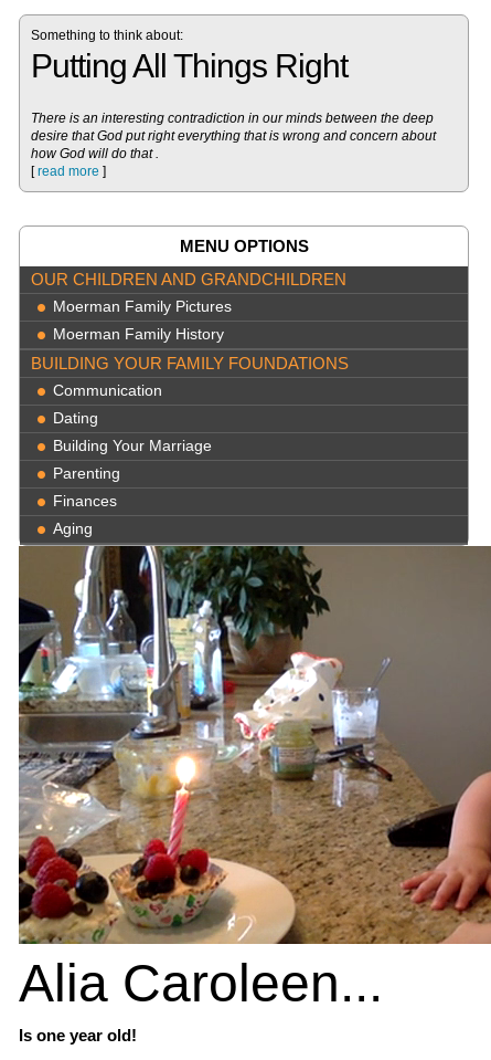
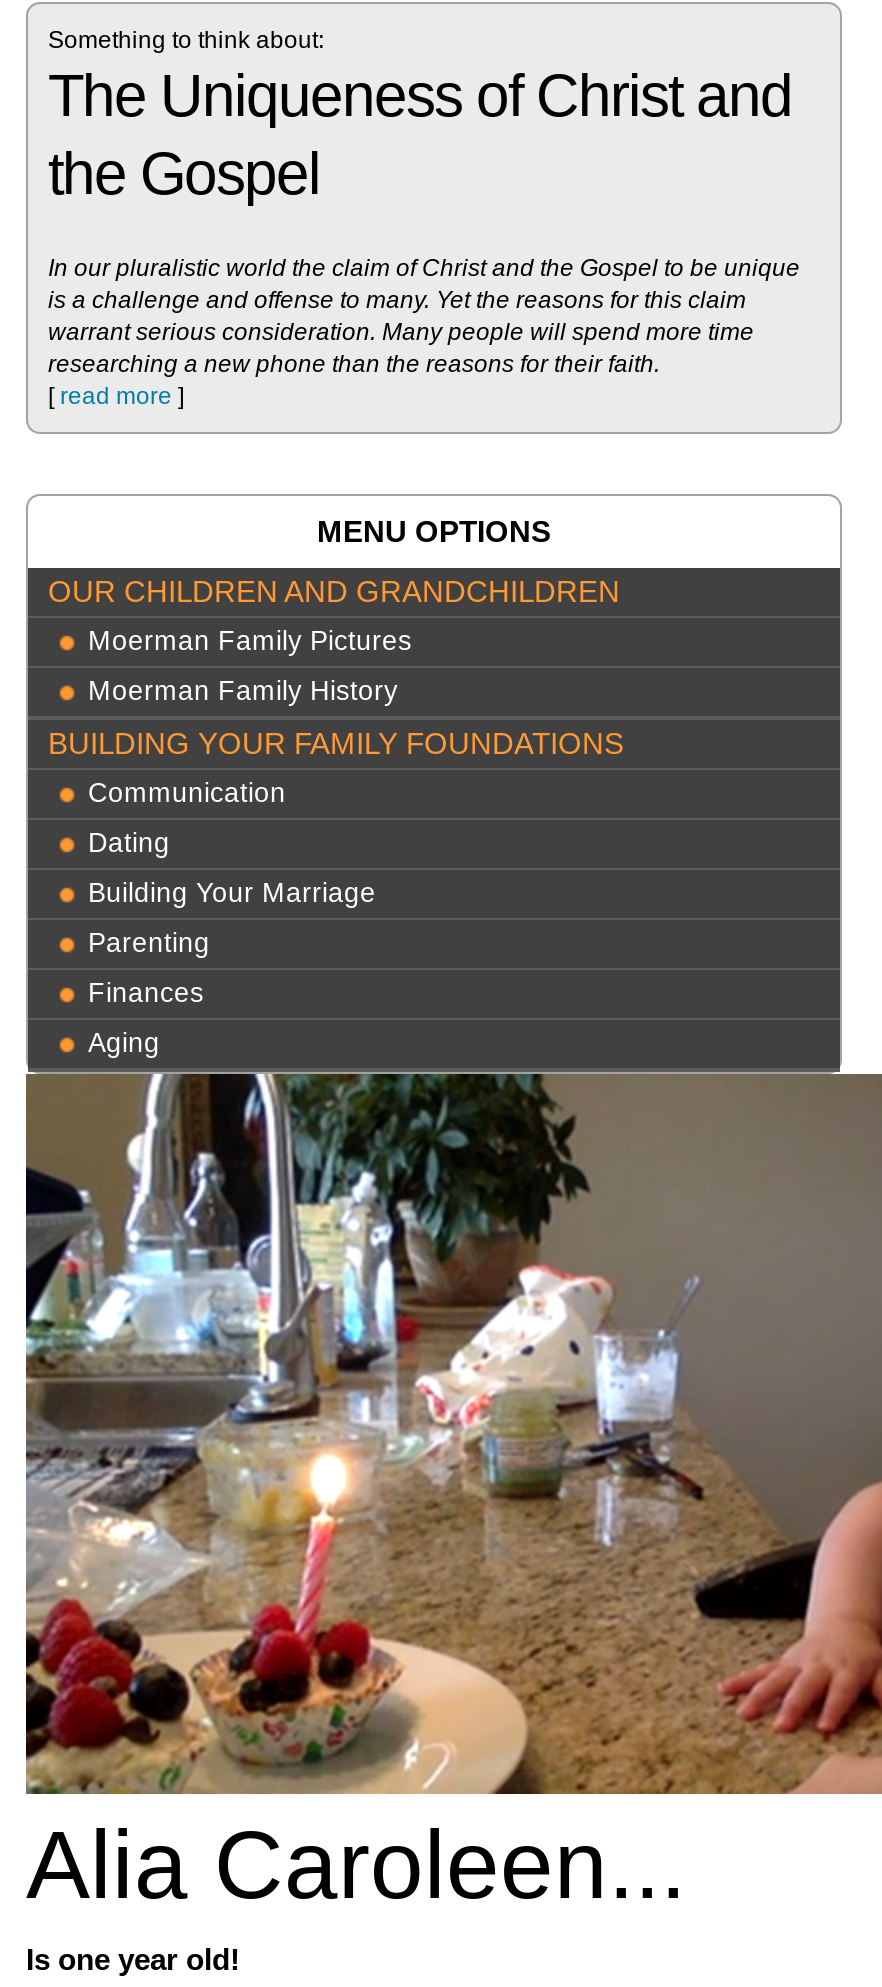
- Putting All Things Right
+ The Uniqueness of Christ and
+ the Gospel

- There is an interesting contradiction in our minds between the deep
- desire that God put right everything that is wrong and concern about
- how God will do that .
+ In our pluralistic world the claim of Christ and the Gospel to be unique
+ is a challenge and offense to many. Yet the reasons for this claim
+ warrant serious consideration. Many people will spend more time
+ researching a new phone than the reasons for their faith.
